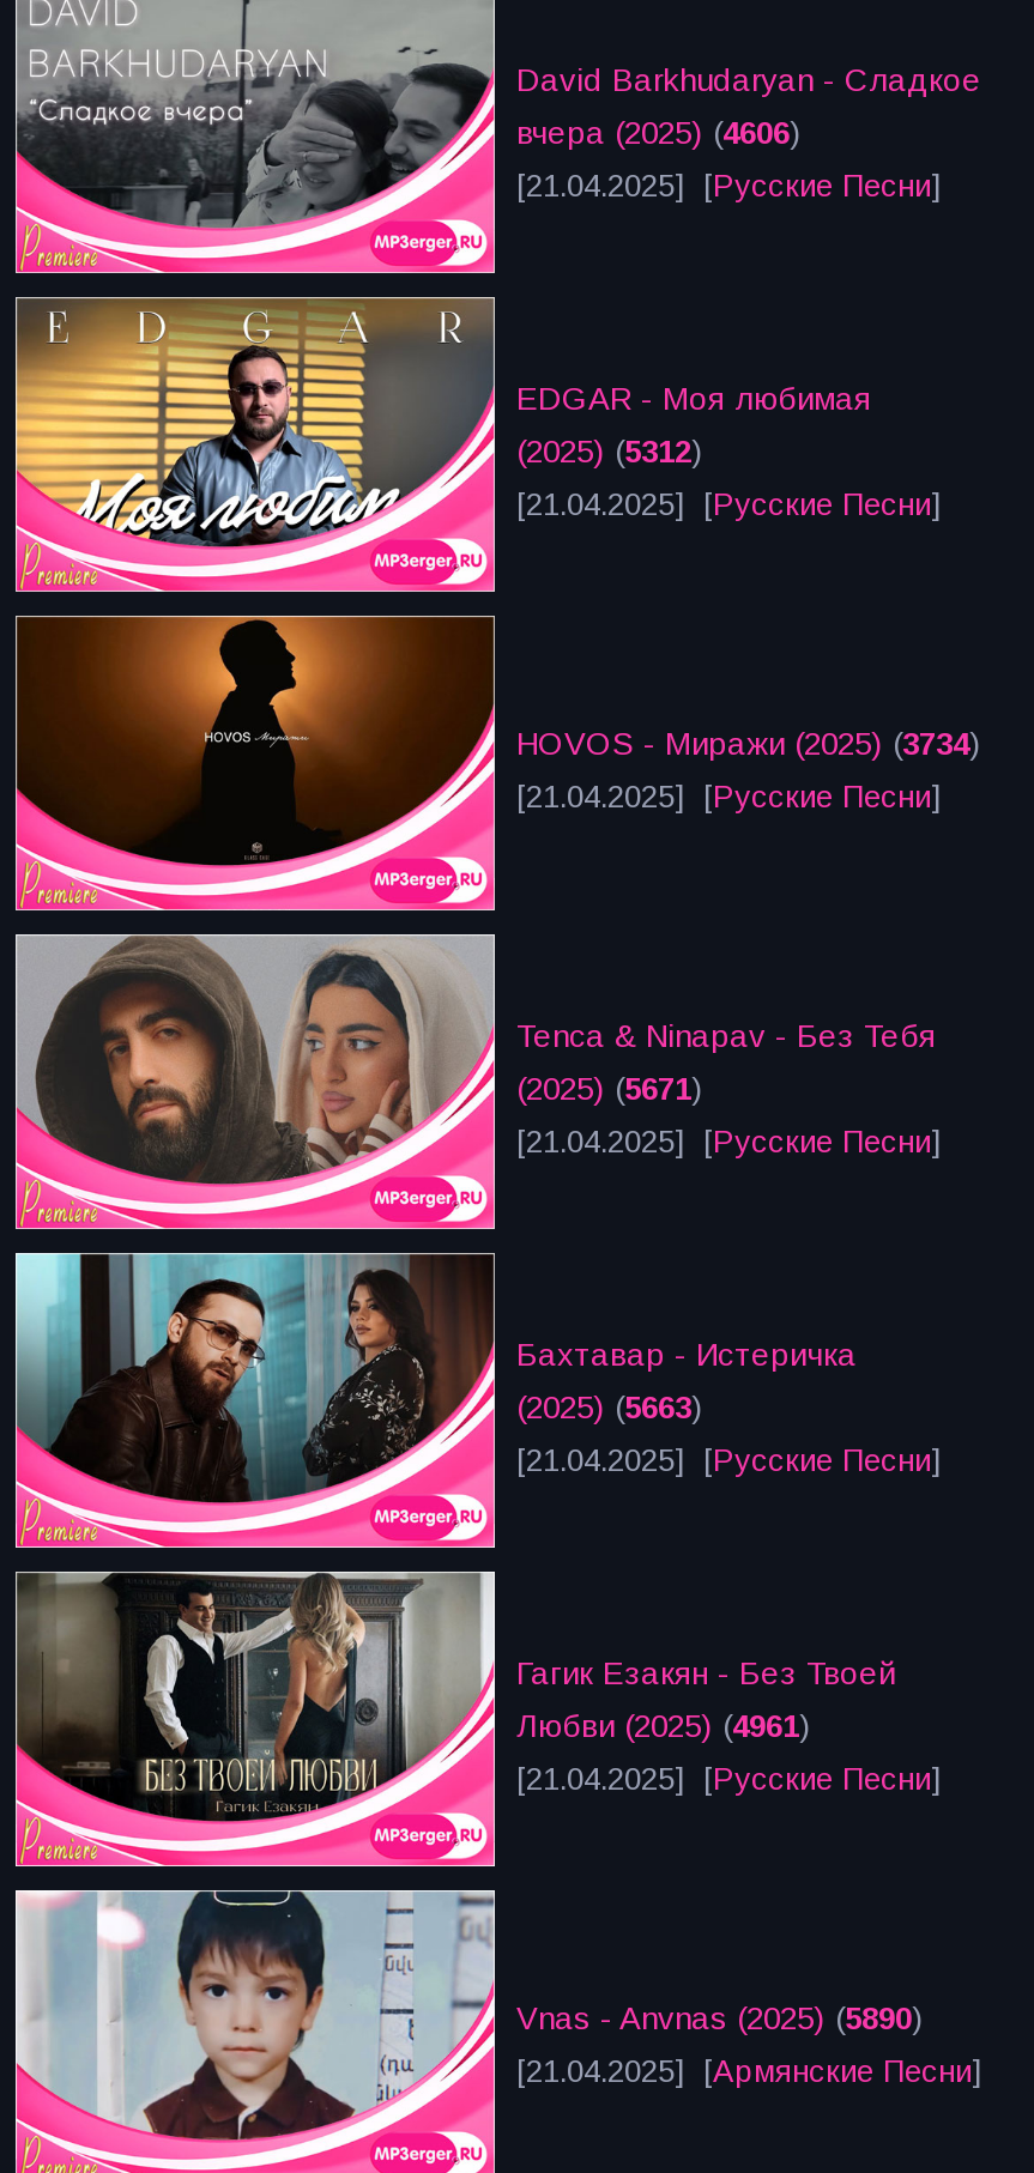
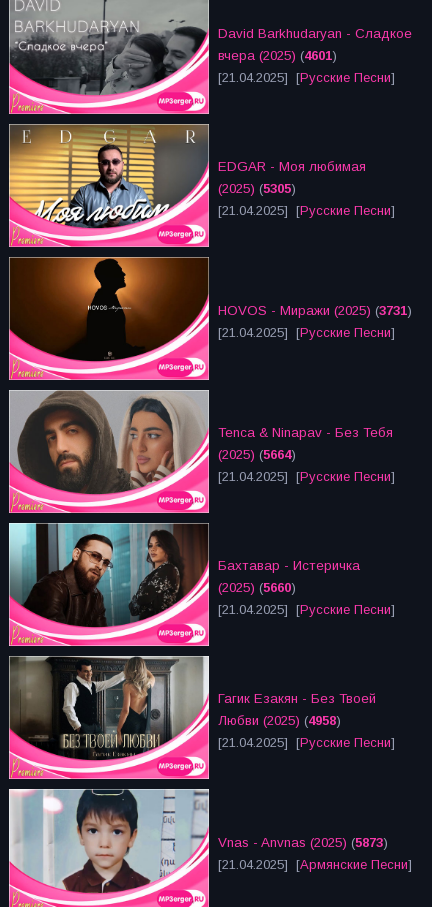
- вчера (2025) (4606)
+ вчера (2025) (4601)

- (2025) (5312)
+ (2025) (5305)

- HOVOS - Миражи (2025) (3734)
+ HOVOS - Миражи (2025) (3731)

- (2025) (5671)
+ (2025) (5664)

- (2025) (5663)
+ (2025) (5660)

- Любви (2025) (4961)
+ Любви (2025) (4958)

- Vnas - Anvnas (2025) (5890)
+ Vnas - Anvnas (2025) (5873)
